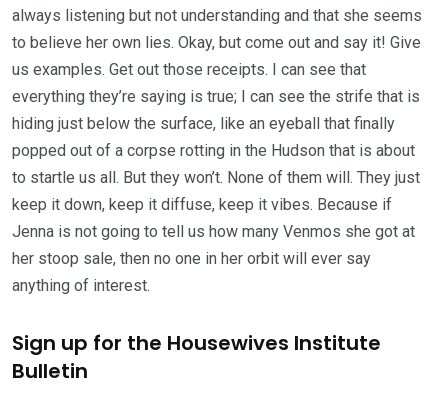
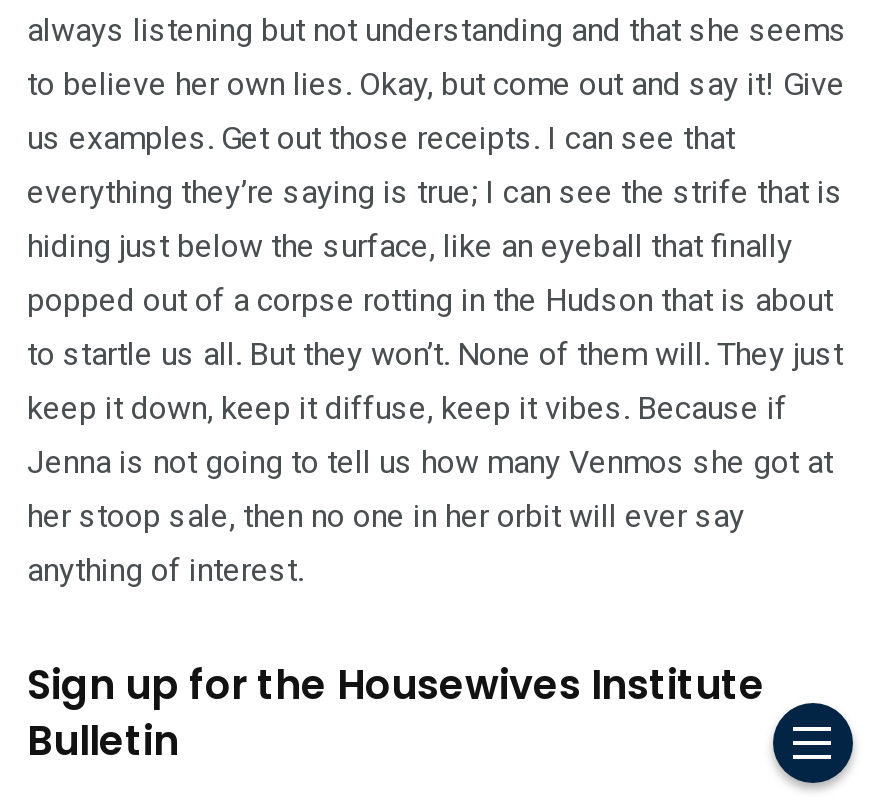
+ [image]
